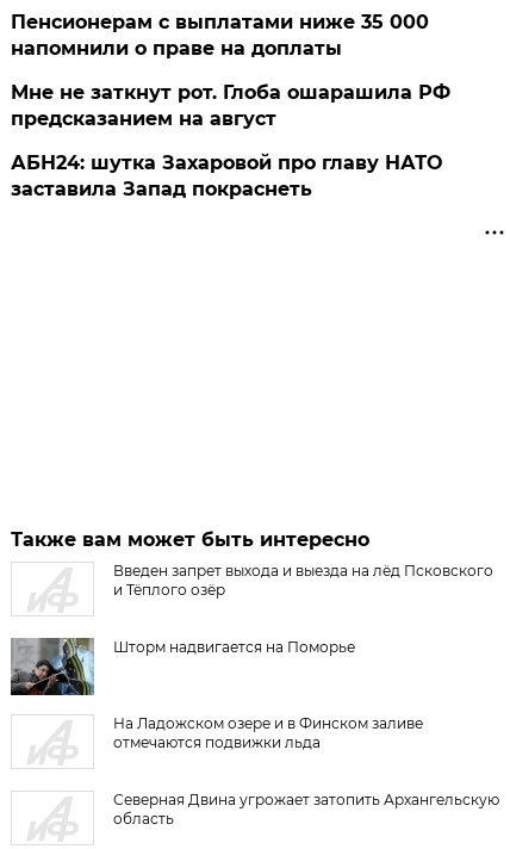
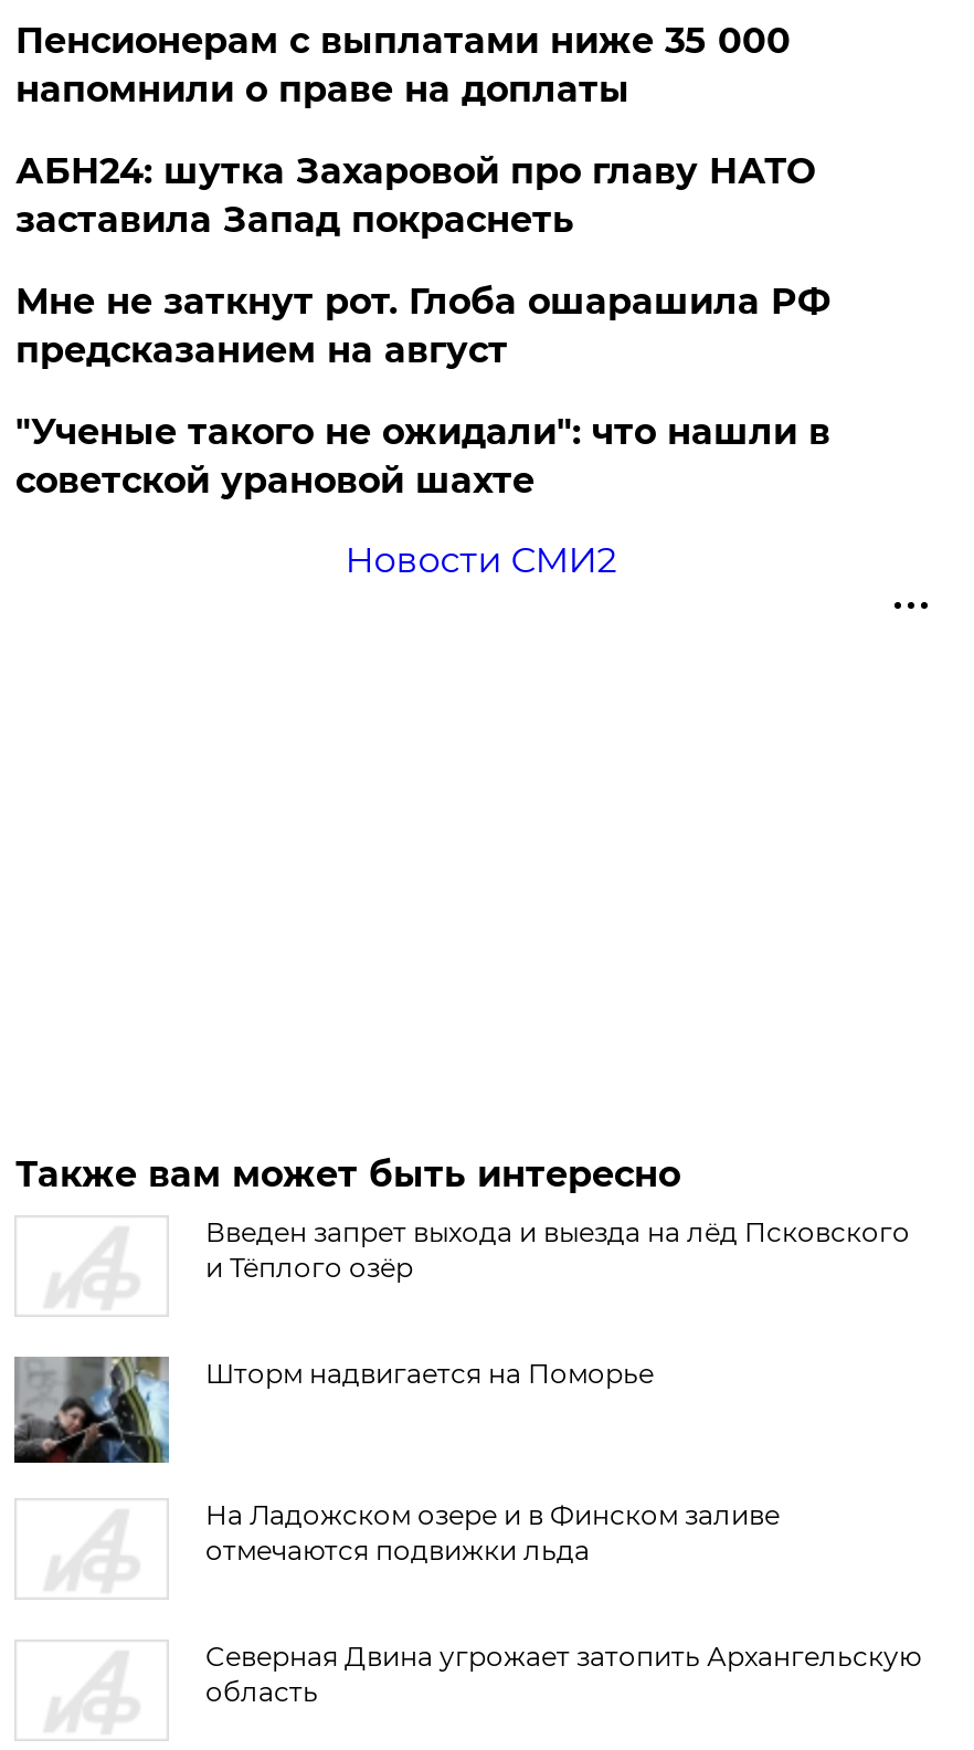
+ "Ученые такого не ожидали": что нашли в
+ советской урановой шахте
+ Новости СМИ2

moved up: АБН24: шутка Захаровой про главу НАТО | заставила Запад покраснеть
